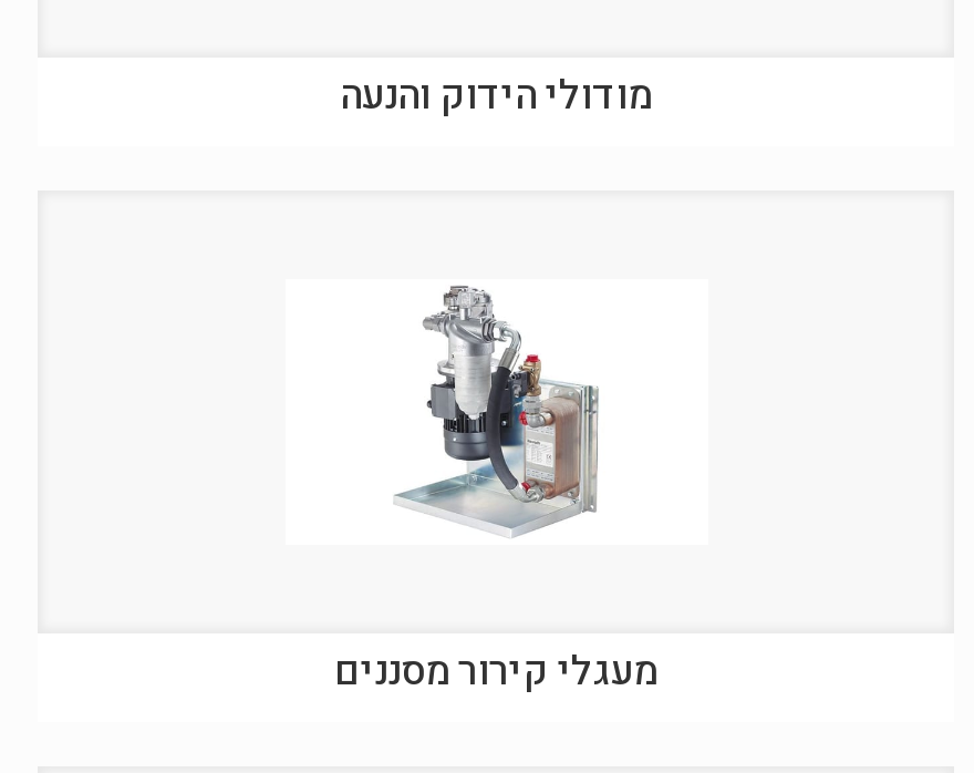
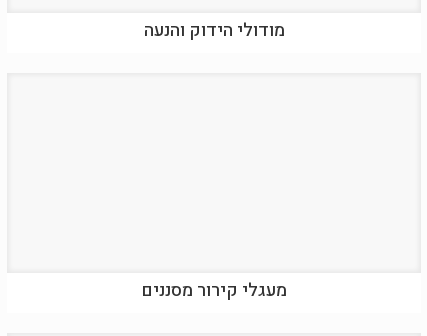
- [image]
